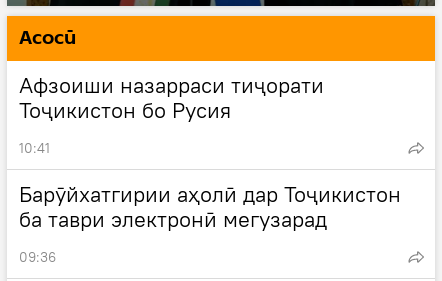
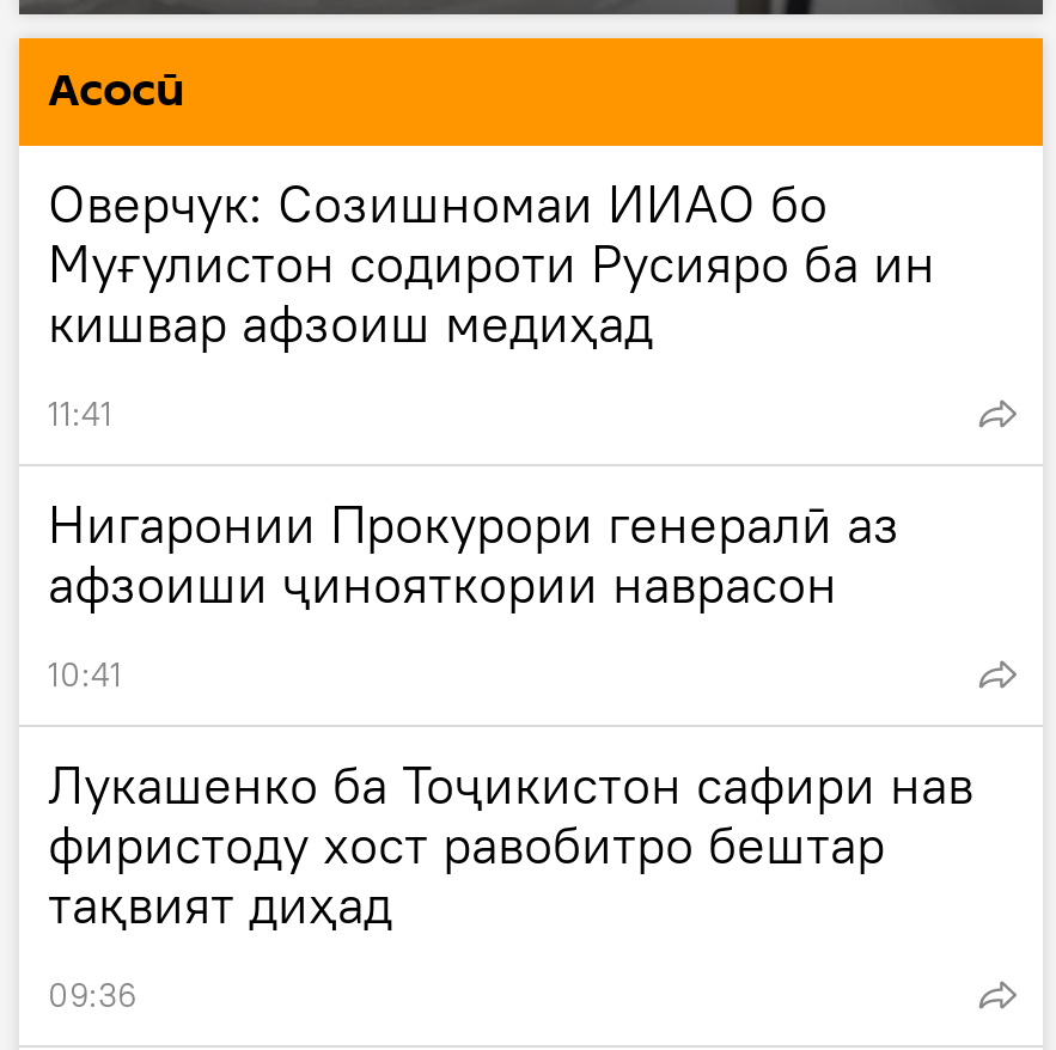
- Афзоиши назарраси тиҷорати
- Тоҷикистон бо Русия
+ Оверчук: Созишномаи ИИАО бо
+ Муғулистон содироти Русияро ба ин
+ кишвар афзоиш медиҳад
+ 11:41
+ Нигаронии Прокурори генералӣ аз
+ афзоиши ҷинояткории наврасон

- Барӯйхатгирии аҳолӣ дар Тоҷикистон
- ба таври электронӣ мегузарад
+ Лукашенко ба Тоҷикистон сафири нав
+ фиристоду хост равобитро бештар
+ тақвият диҳад
